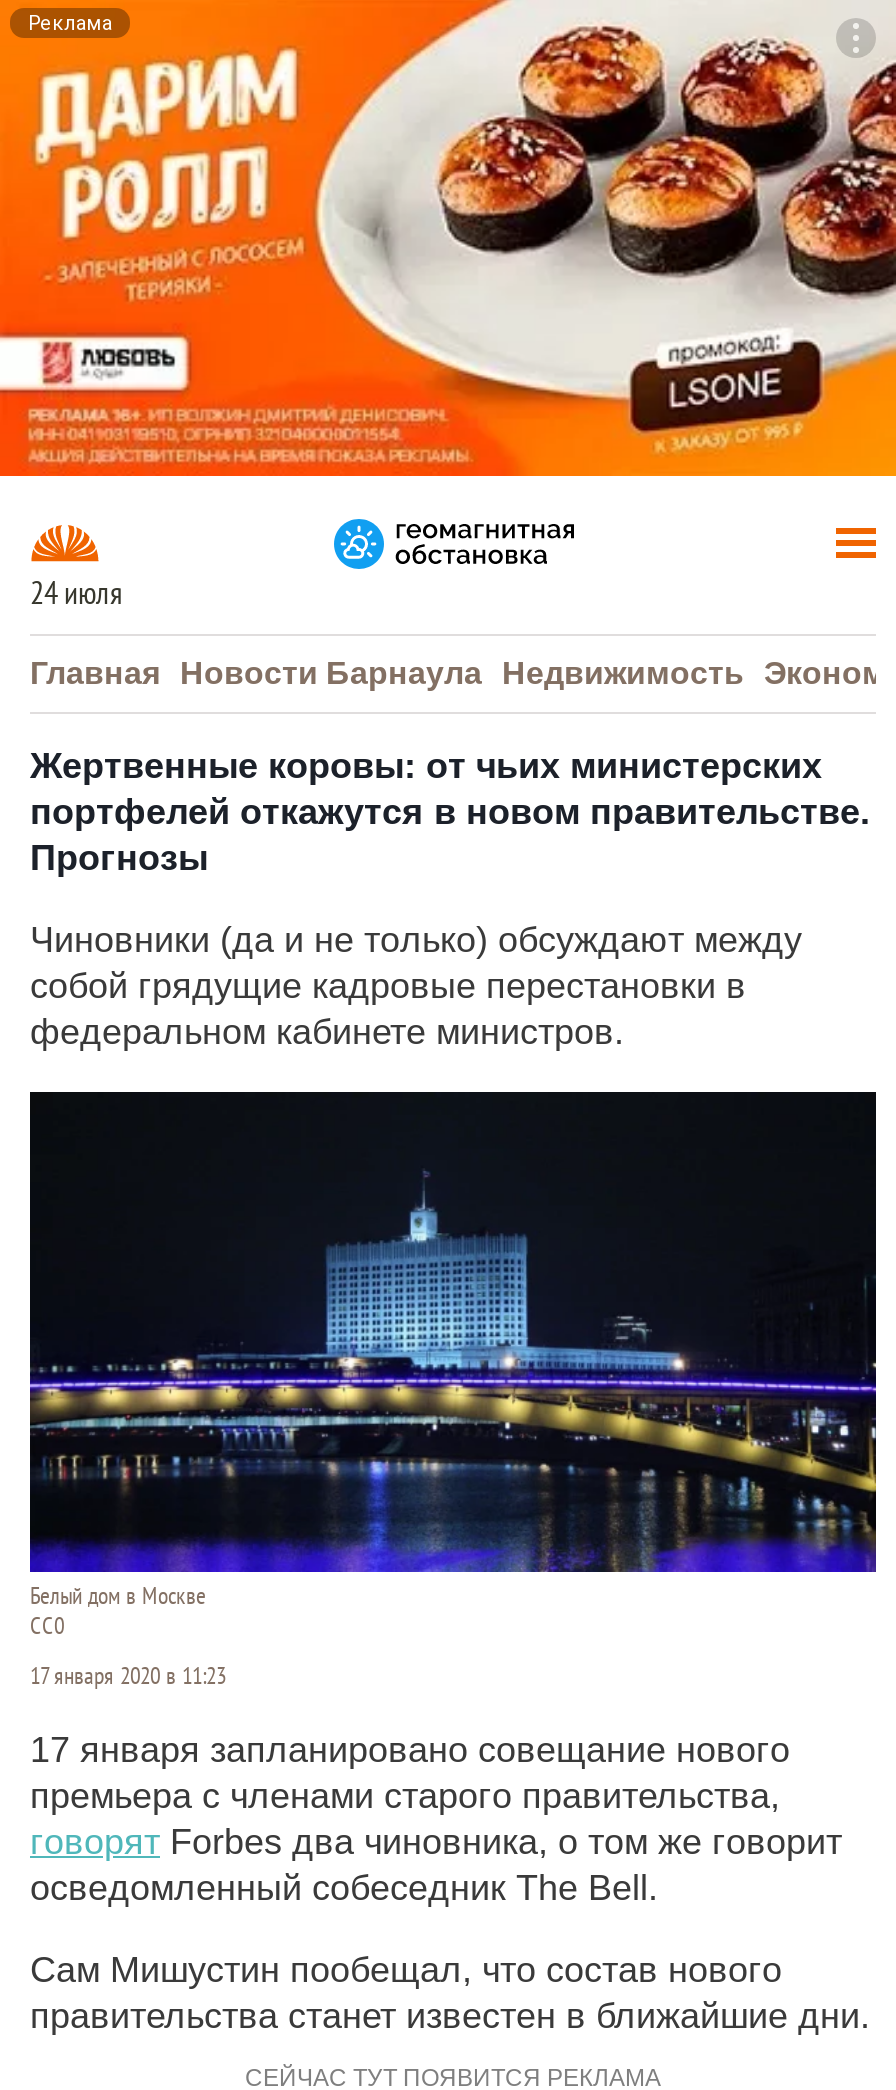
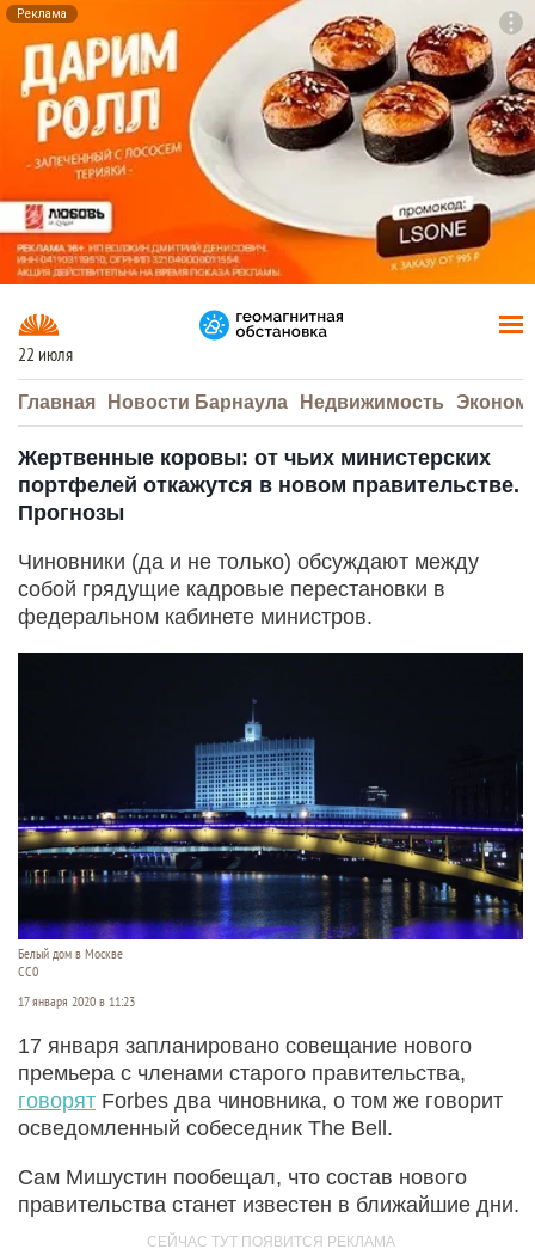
- 24 июля
+ 22 июля
